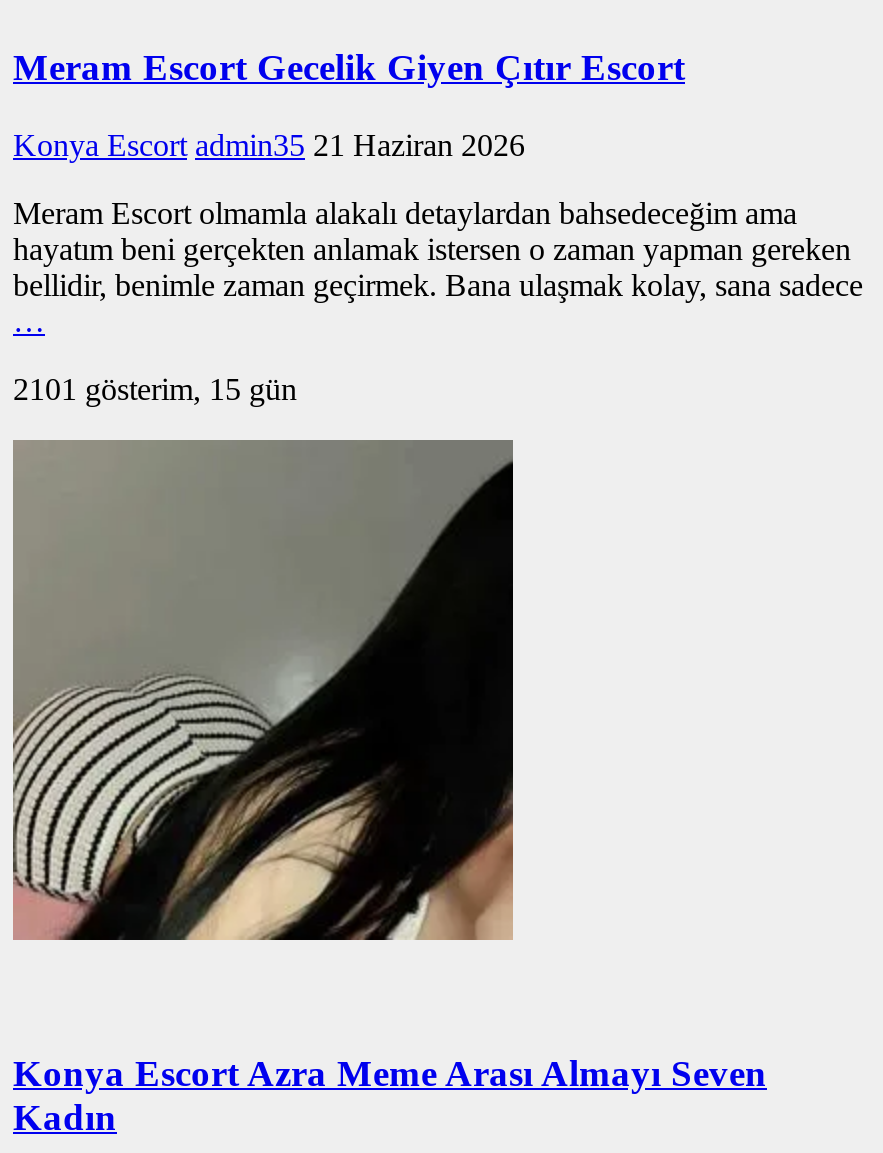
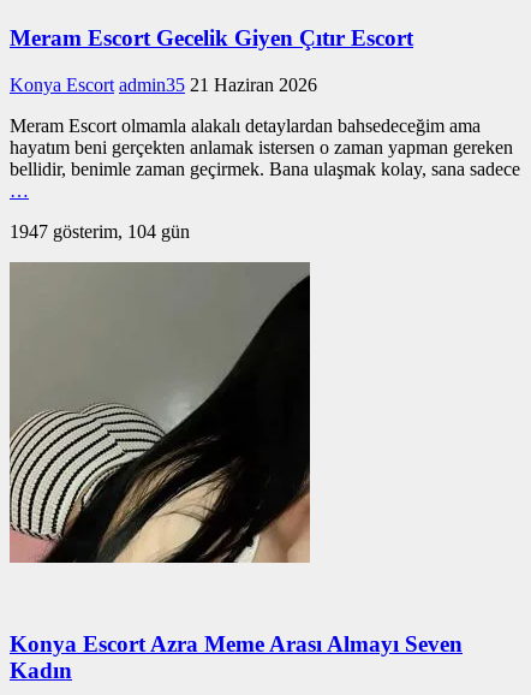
- 2101 gösterim, 15 gün
+ 1947 gösterim, 104 gün
